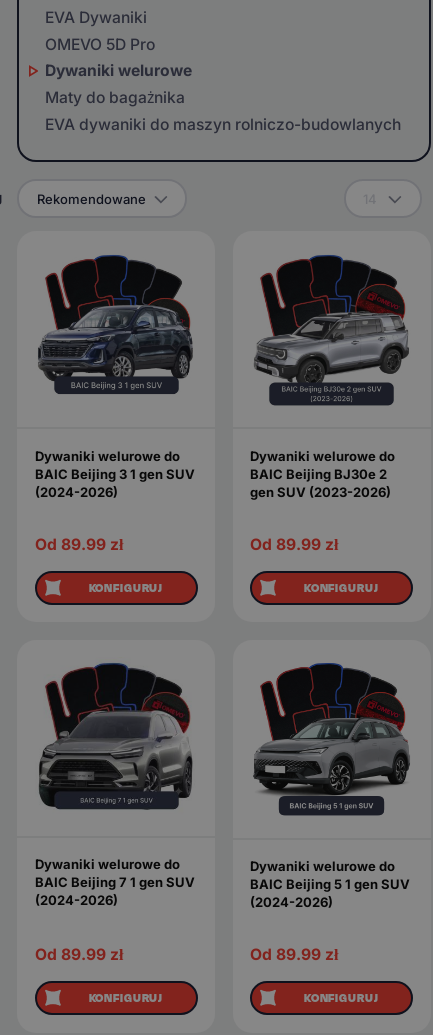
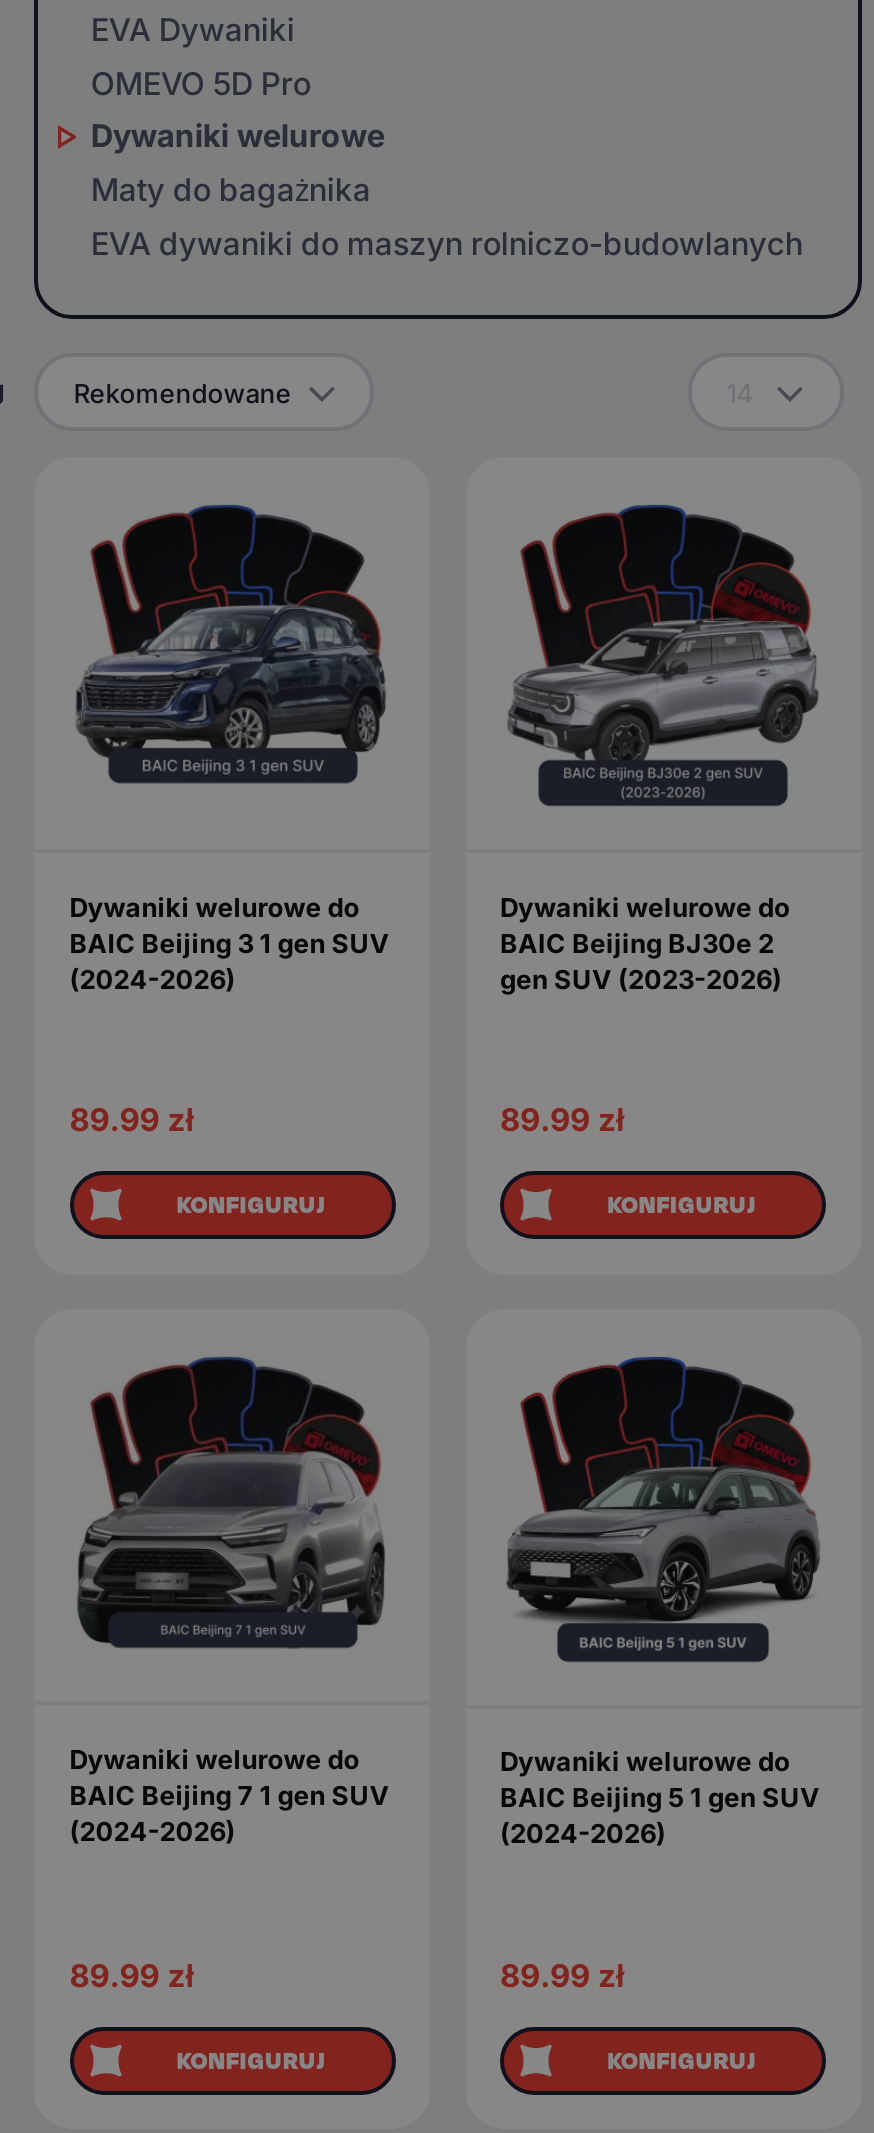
- Od 89.99 zł
+ 89.99 zł

- Od 89.99 zł
+ 89.99 zł

- Od 89.99 zł
+ 89.99 zł

- Od 89.99 zł
+ 89.99 zł
